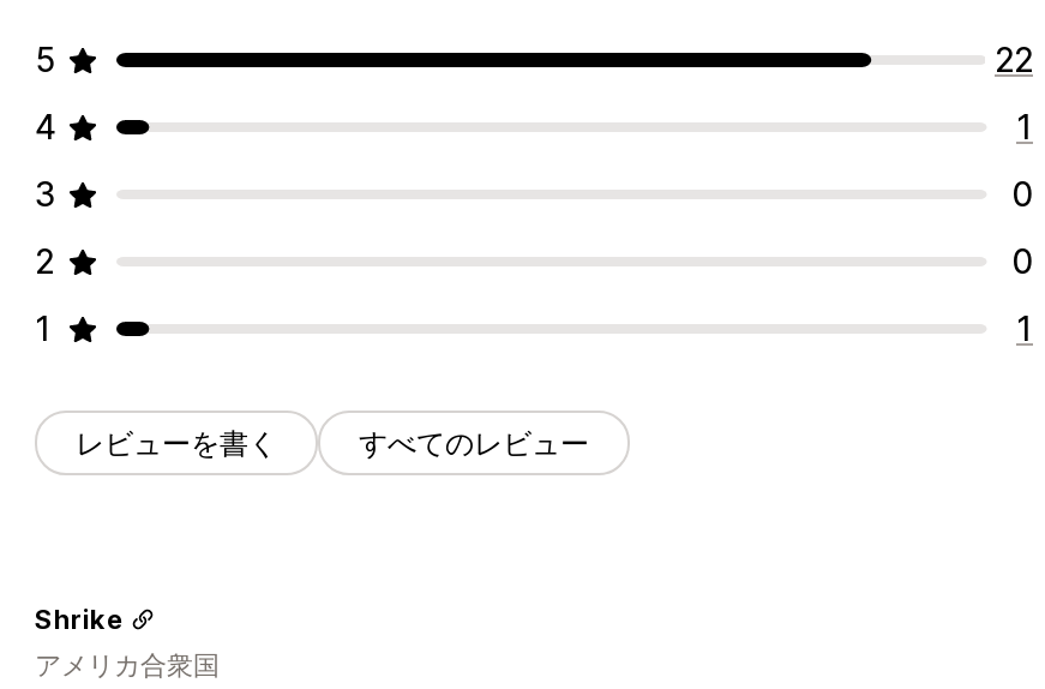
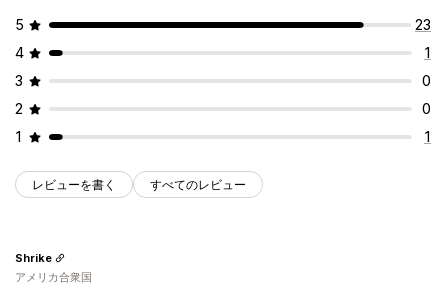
- 22
+ 23
